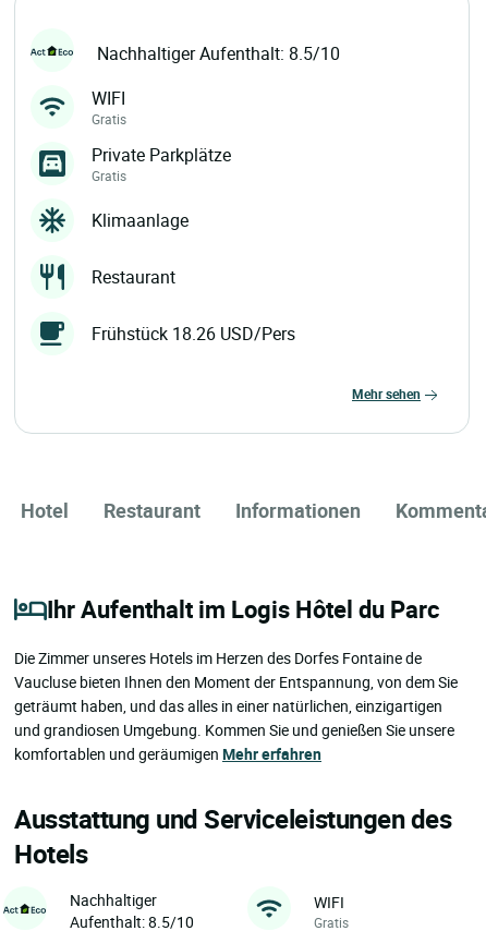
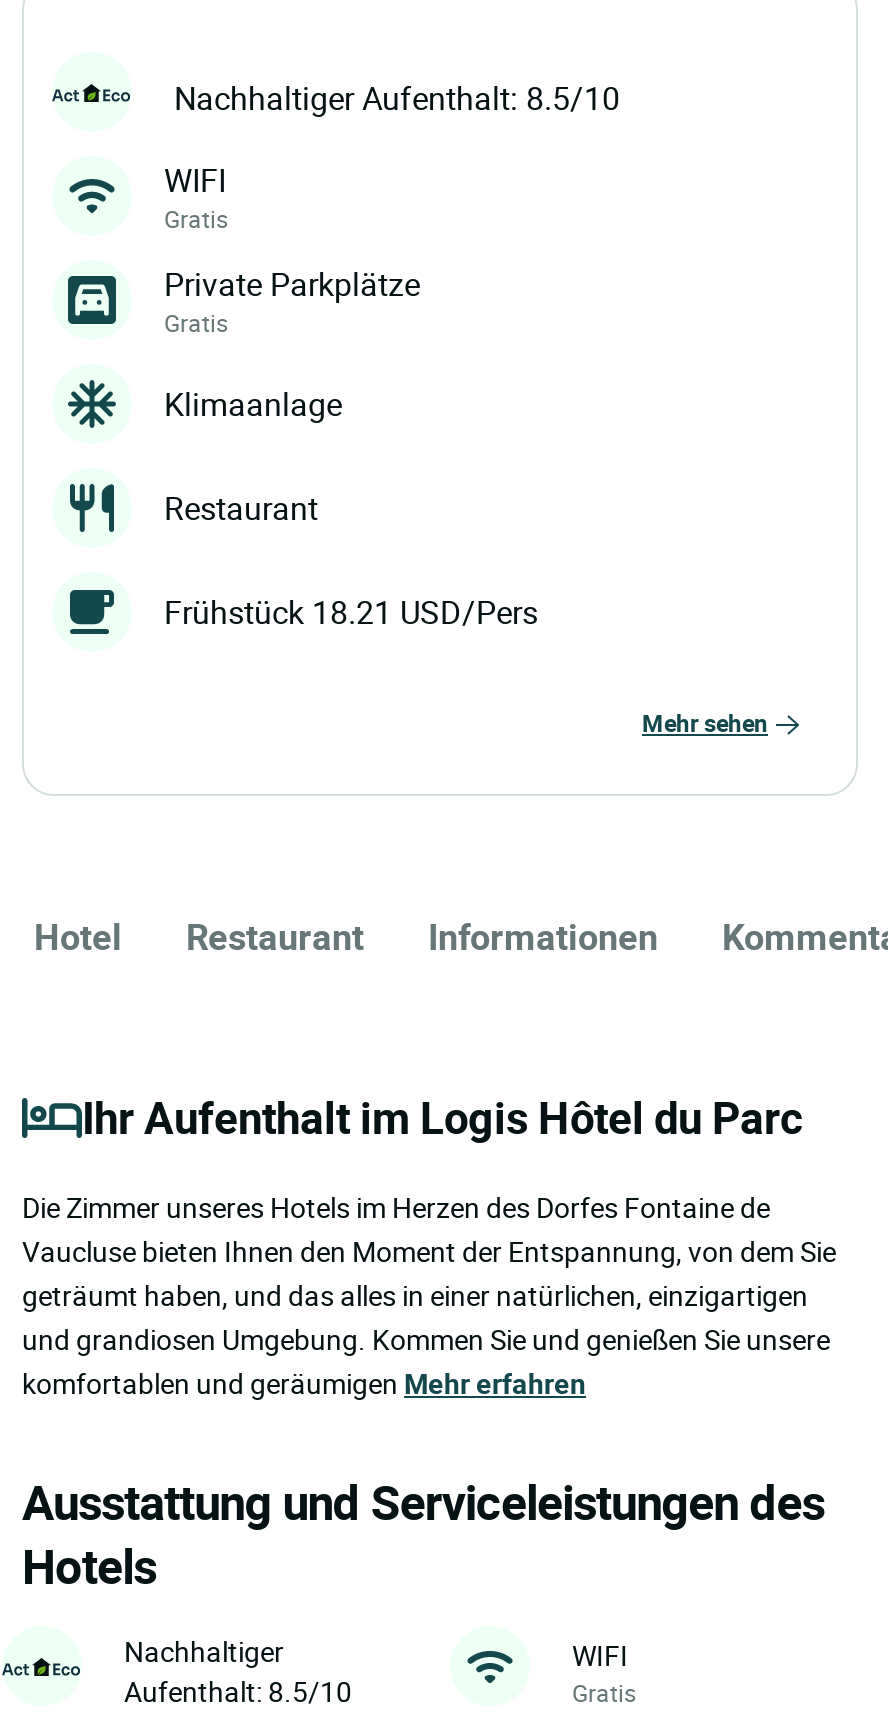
- Frühstück 18.26 USD/Pers
+ Frühstück 18.21 USD/Pers
